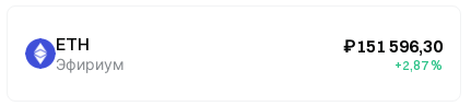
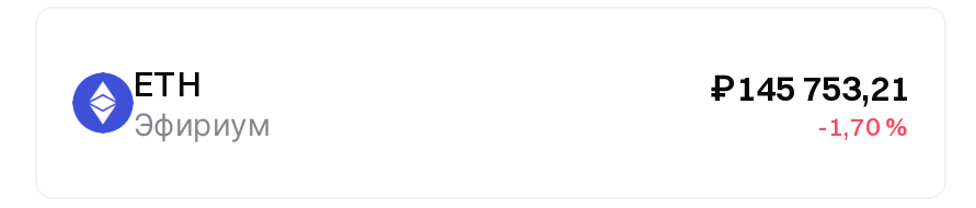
- ₽151 596,30
- +2,87 %
+ ₽145 753,21
+ -1,70 %
